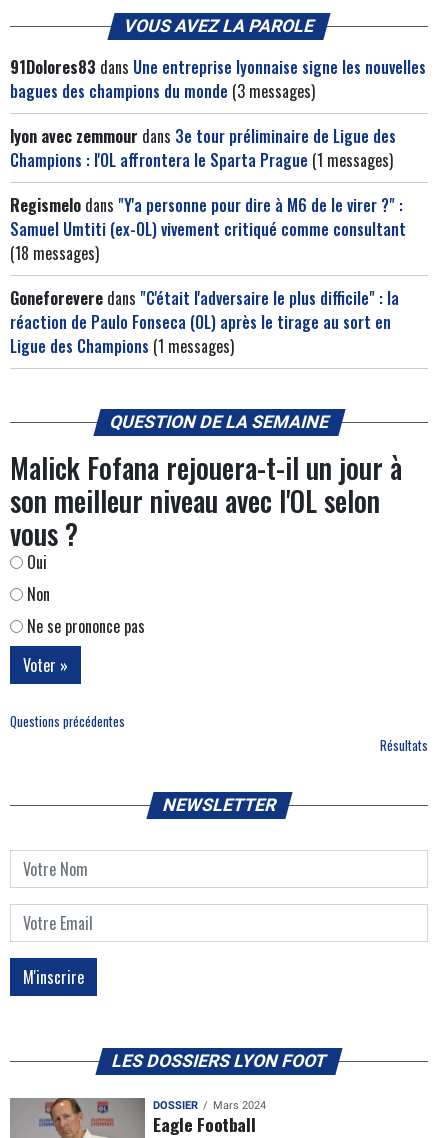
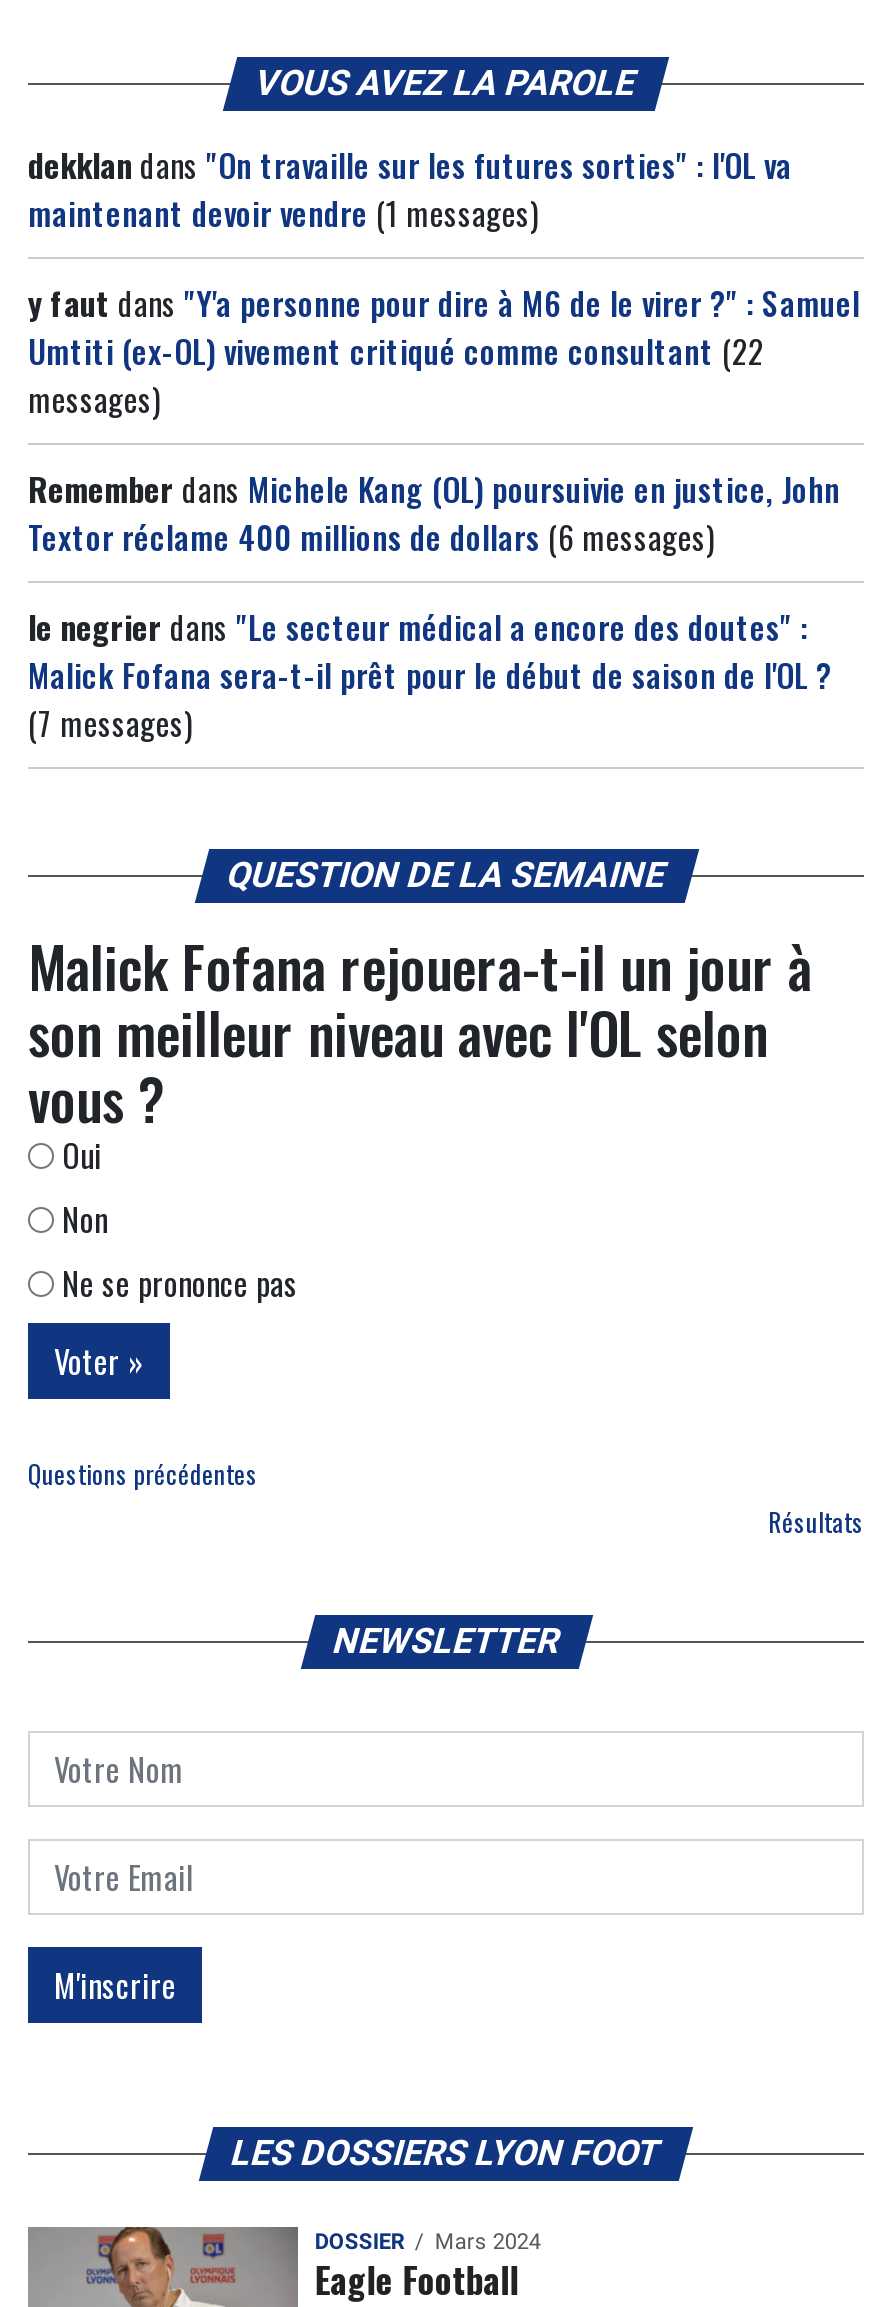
- 91Dolores83 dans Une entreprise lyonnaise signe les nouvelles
- bagues des champions du monde (3 messages)
+ dekklan dans "On travaille sur les futures sorties" : l'OL va
+ maintenant devoir vendre (1 messages)

- lyon avec zemmour dans 3e tour préliminaire de Ligue des
- Champions : l'OL affrontera le Sparta Prague (1 messages)
+ y faut dans "Y'a personne pour dire à M6 de le virer ?" : Samuel
+ Umtiti (ex-OL) vivement critiqué comme consultant (22
+ messages)

- Regismelo dans "Y'a personne pour dire à M6 de le virer ?" :
- Samuel Umtiti (ex-OL) vivement critiqué comme consultant
- (18 messages)
+ Remember dans Michele Kang (OL) poursuivie en justice, John
+ Textor réclame 400 millions de dollars (6 messages)

- Goneforevere dans "C'était l'adversaire le plus difficile" : la
- réaction de Paulo Fonseca (OL) après le tirage au sort en
- Ligue des Champions (1 messages)
+ le negrier dans "Le secteur médical a encore des doutes" :
+ Malick Fofana sera-t-il prêt pour le début de saison de l'OL ?
+ (7 messages)
